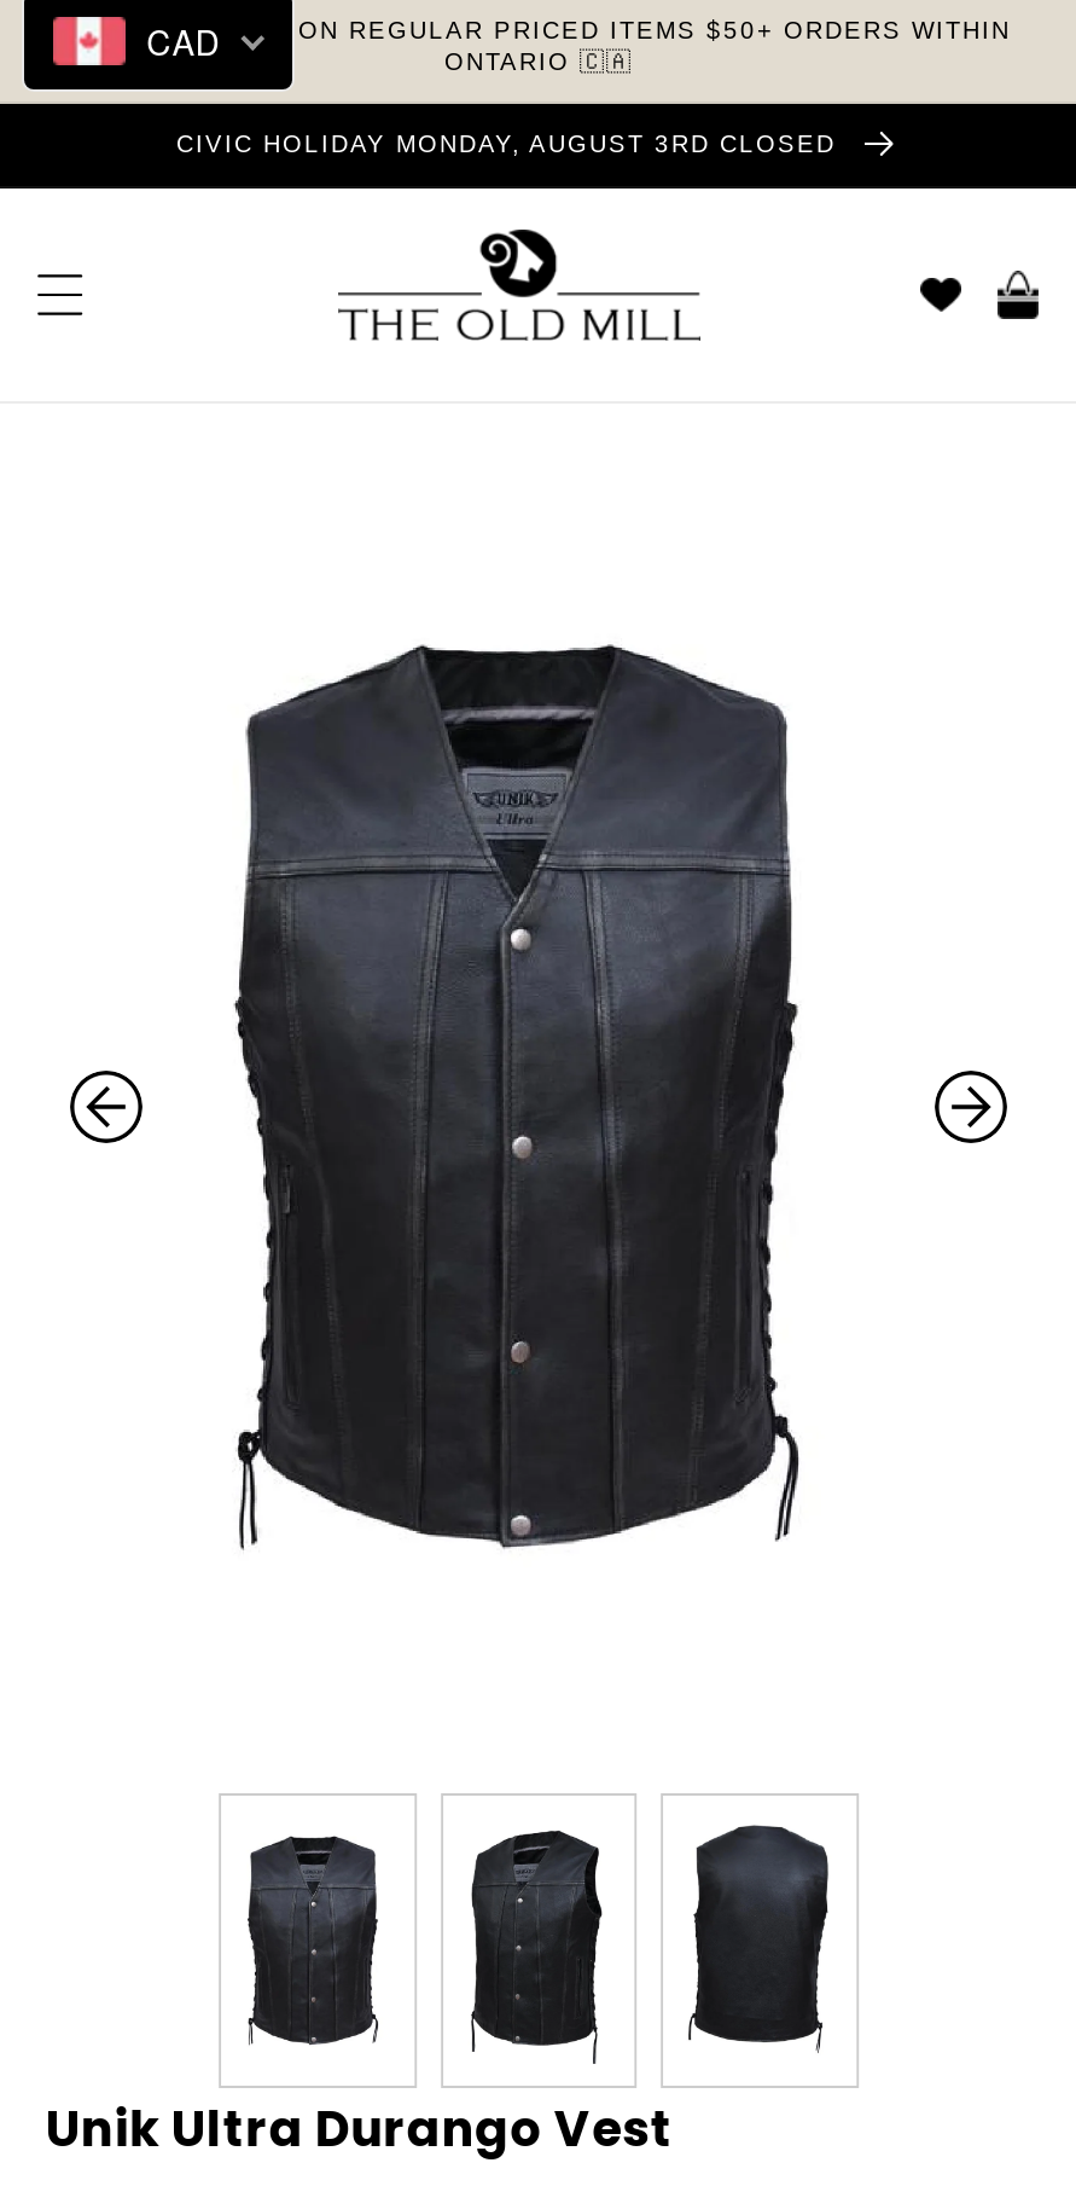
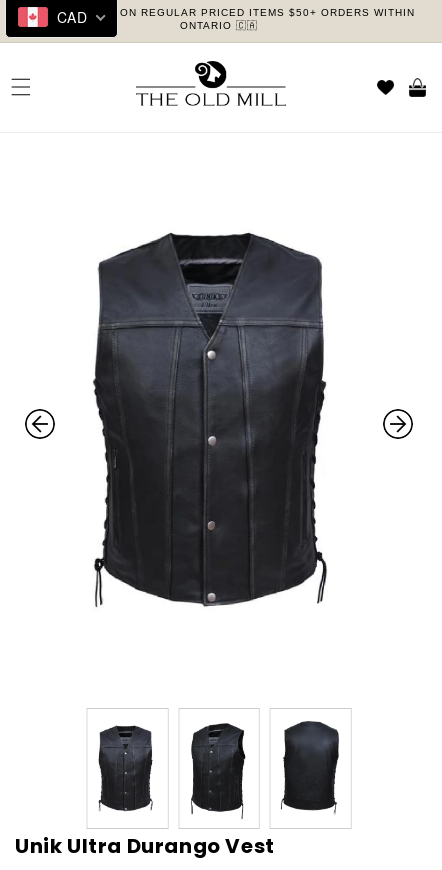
- CIVIC HOLIDAY MONDAY, AUGUST 3RD CLOSED
